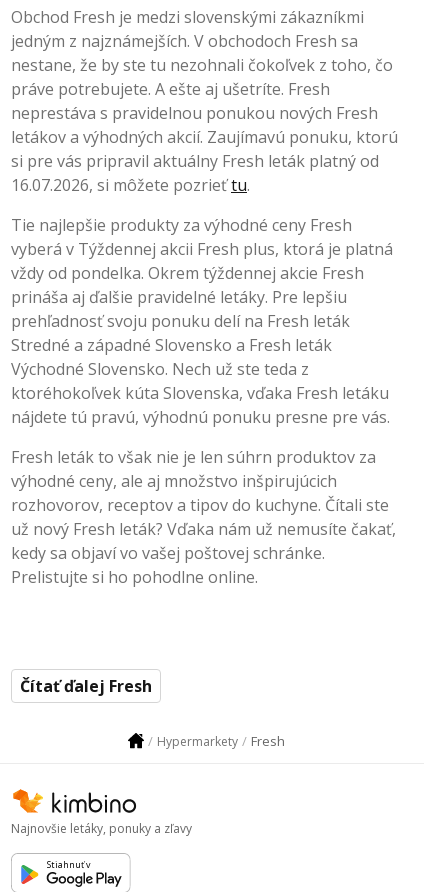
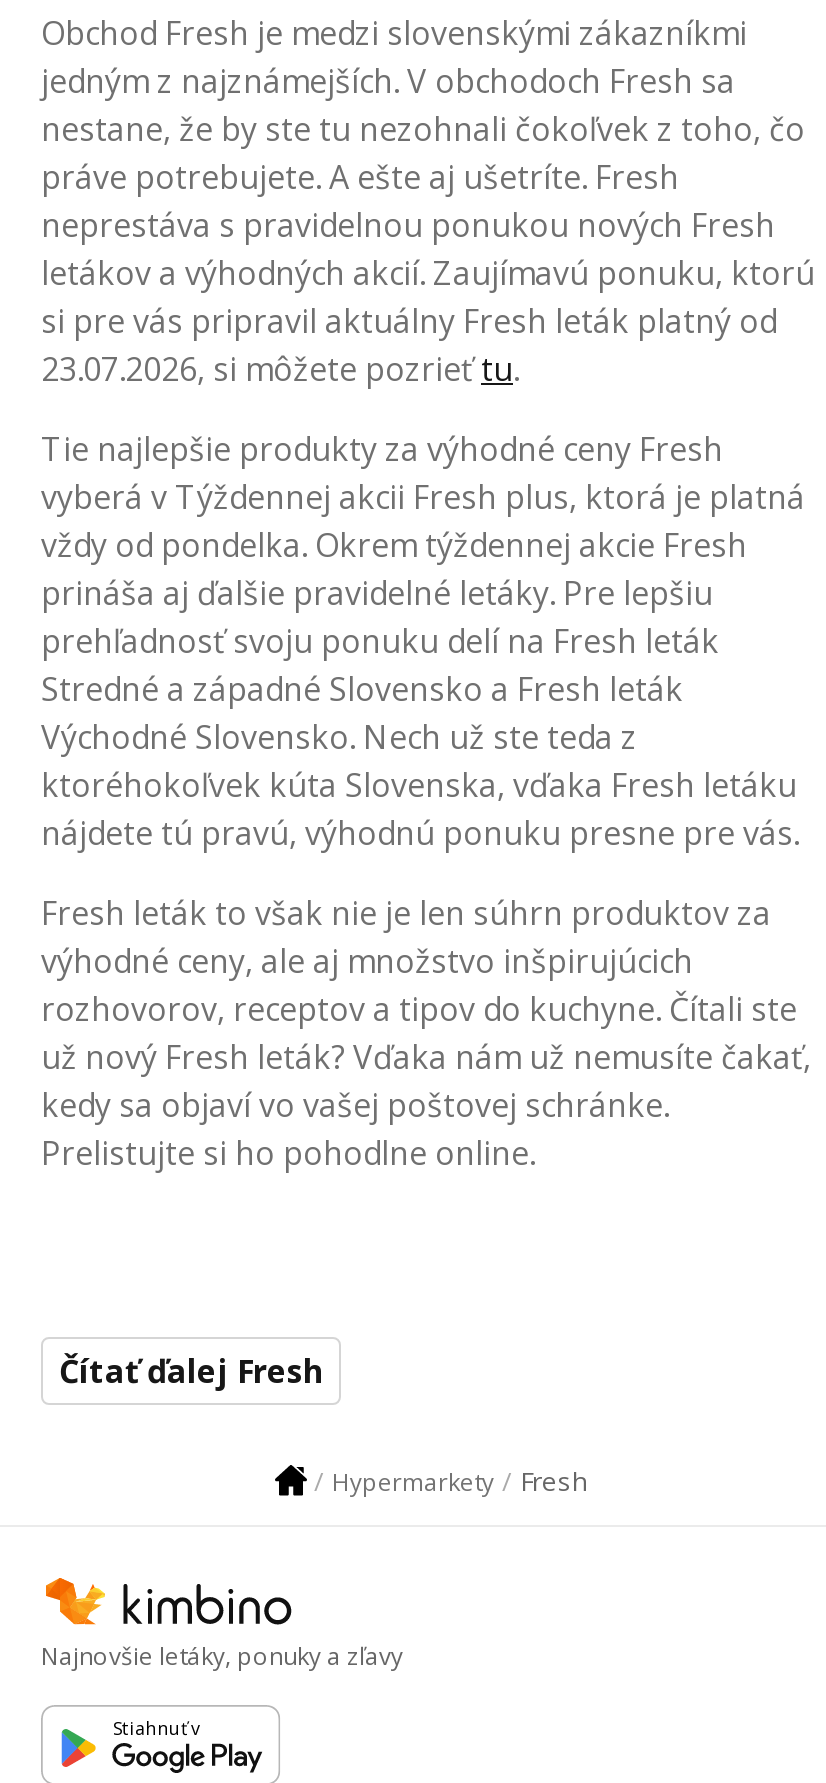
- 16.07.2026, si môžete pozrieťtu.
+ 23.07.2026, si môžete pozrieťtu.
